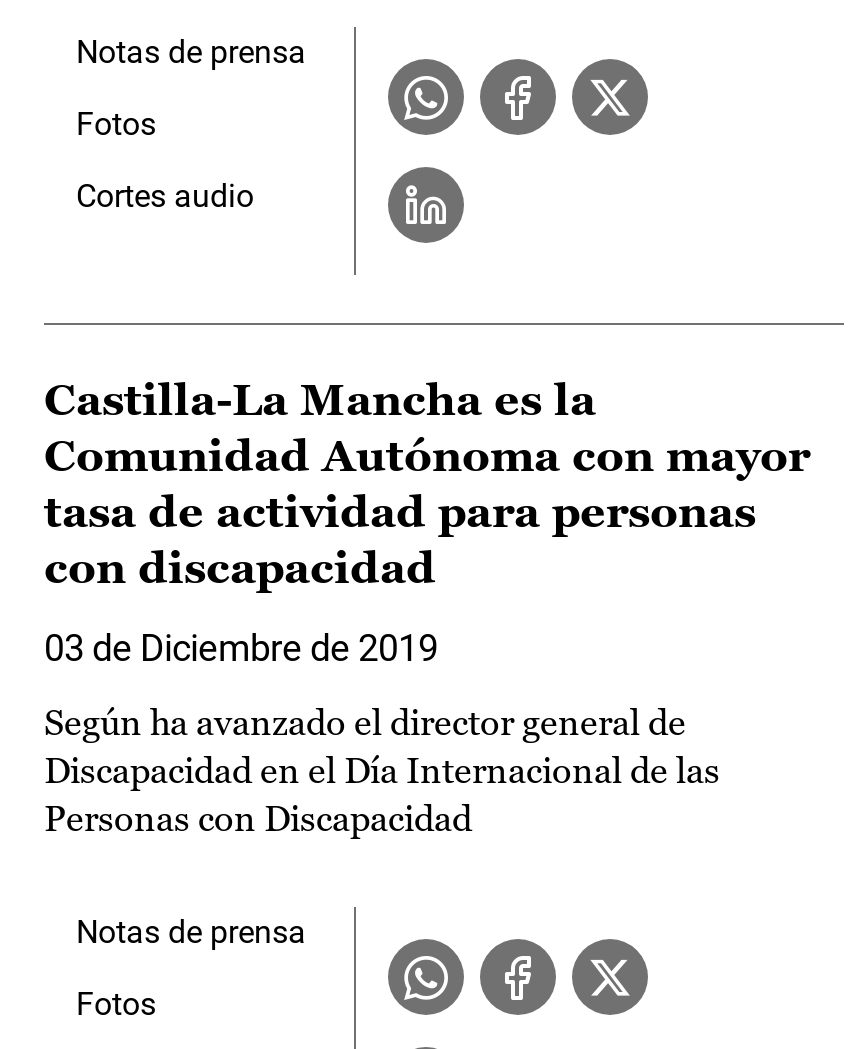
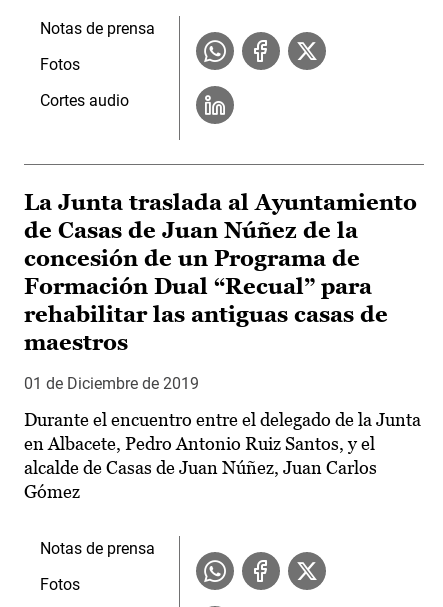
- Castilla-La Mancha es la
- Comunidad Autónoma con mayor
- tasa de actividad para personas
- con discapacidad
+ La Junta traslada al Ayuntamiento
+ de Casas de Juan Núñez de la
+ concesión de un Programa de
+ Formación Dual “Recual” para
+ rehabilitar las antiguas casas de
+ maestros

- 03 de Diciembre de 2019
+ 01 de Diciembre de 2019

- Según ha avanzado el director general de
- Discapacidad en el Día Internacional de las
- Personas con Discapacidad
+ Durante el encuentro entre el delegado de la Junta
+ en Albacete, Pedro Antonio Ruiz Santos, y el
+ alcalde de Casas de Juan Núñez, Juan Carlos
+ Gómez
